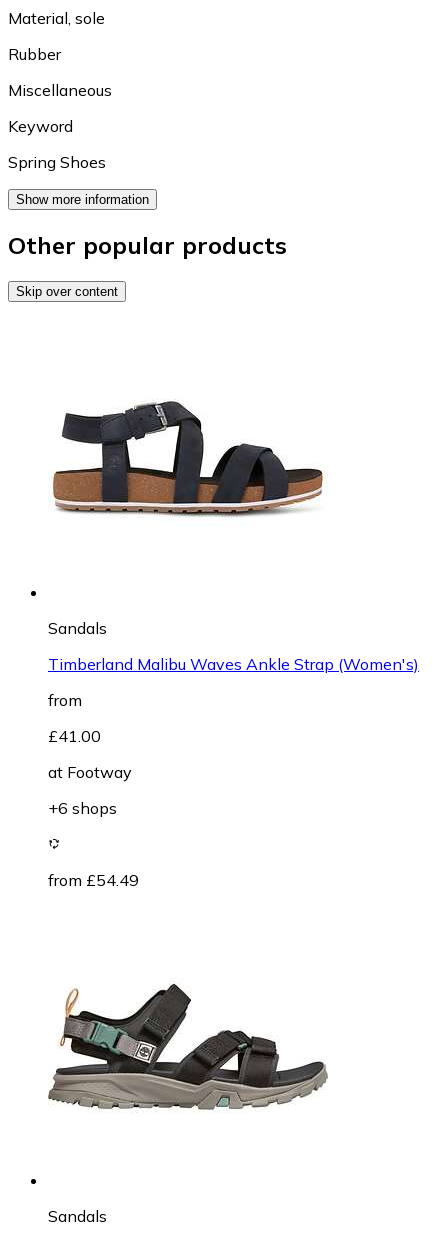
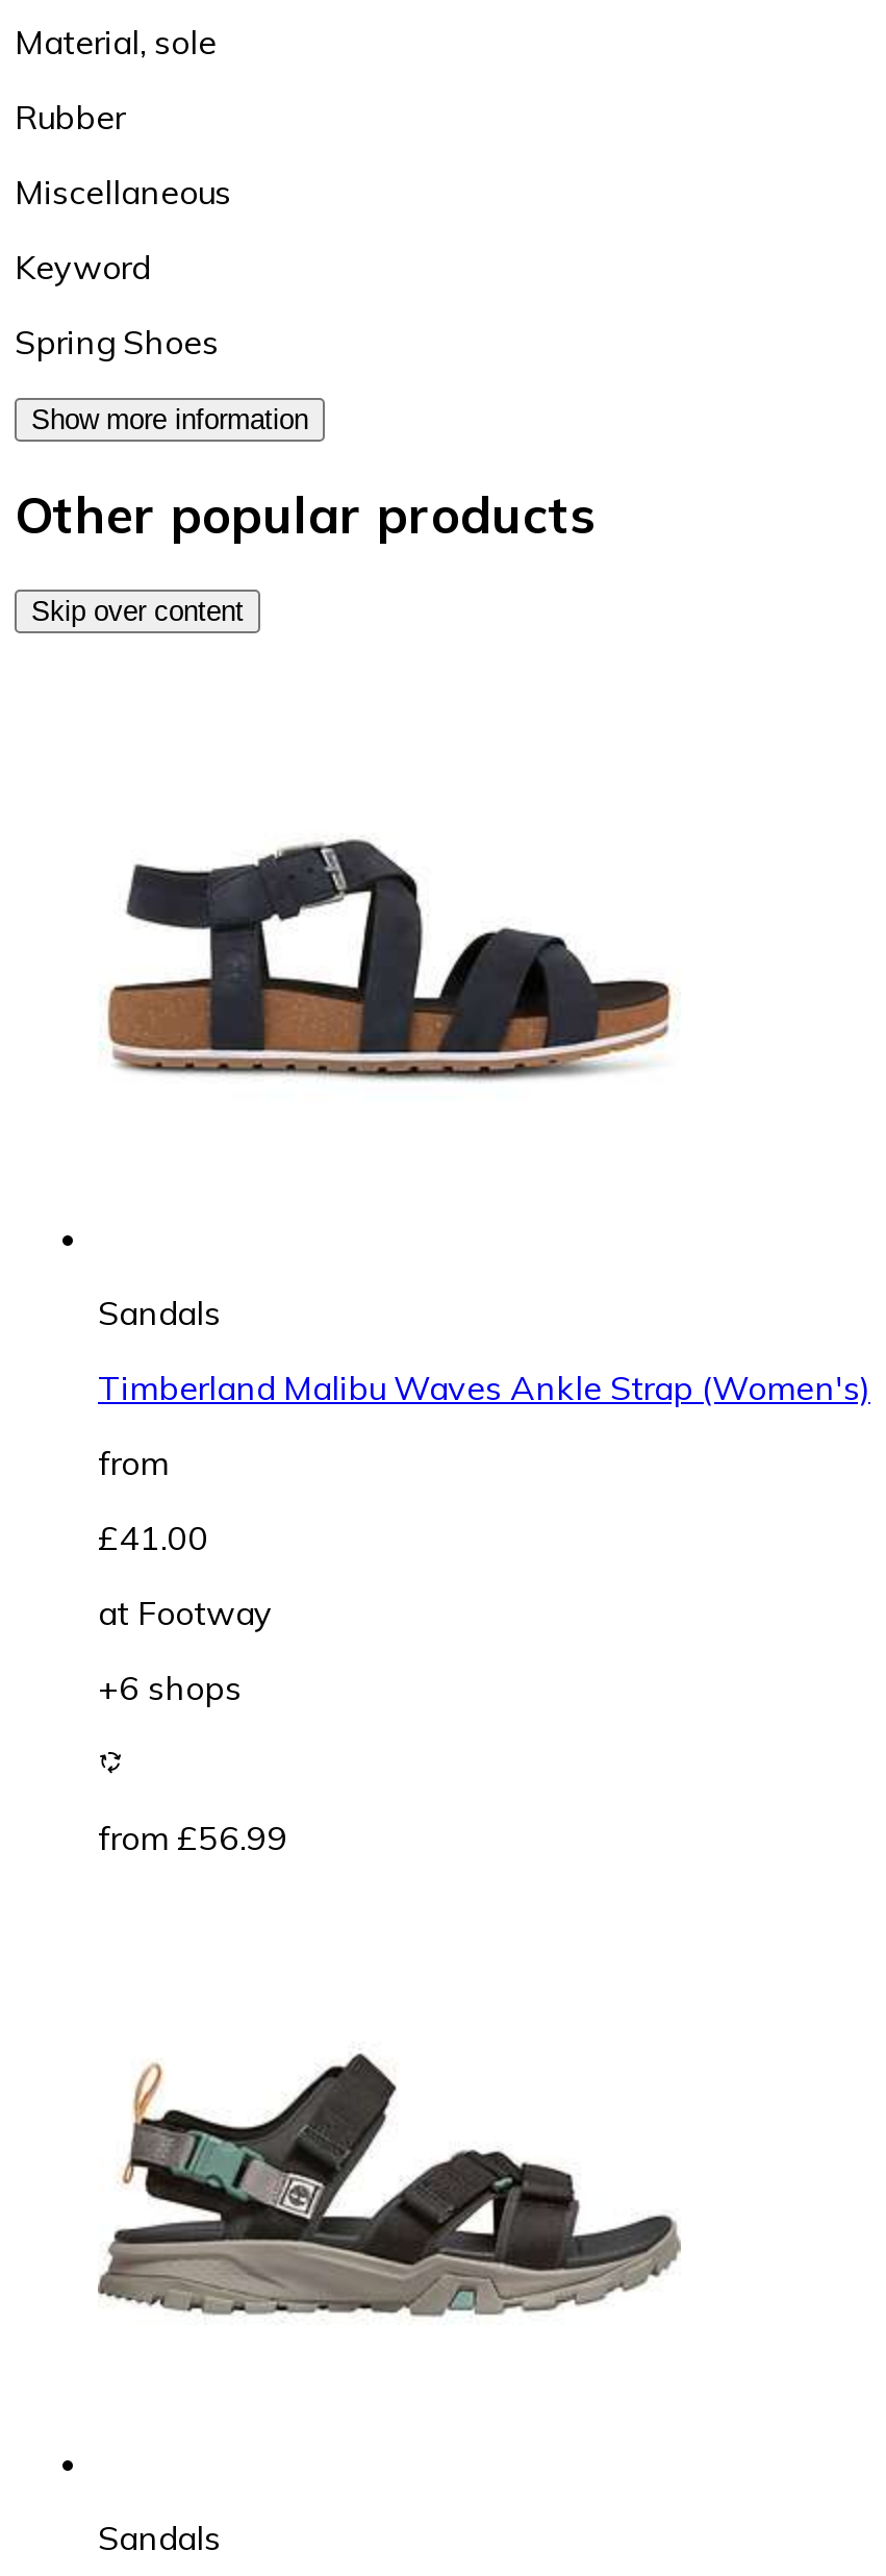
- from £54.49
+ from £56.99
